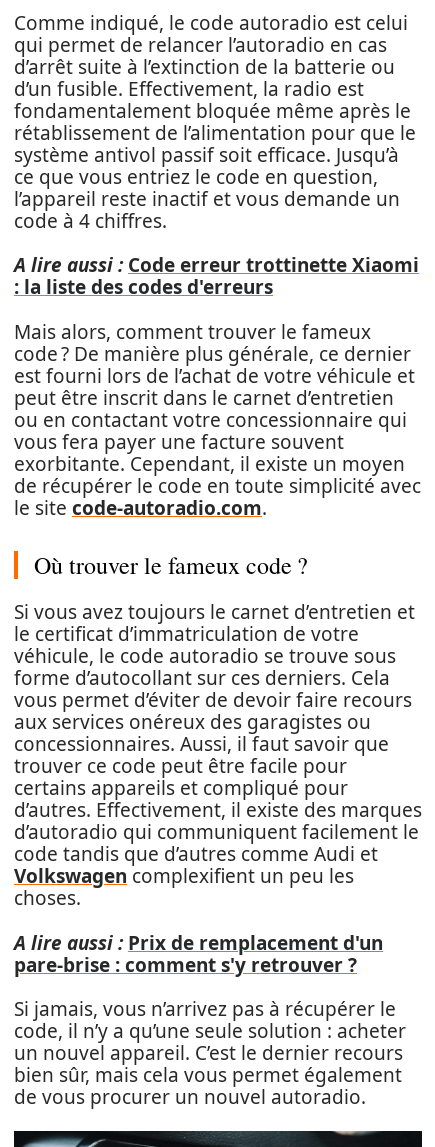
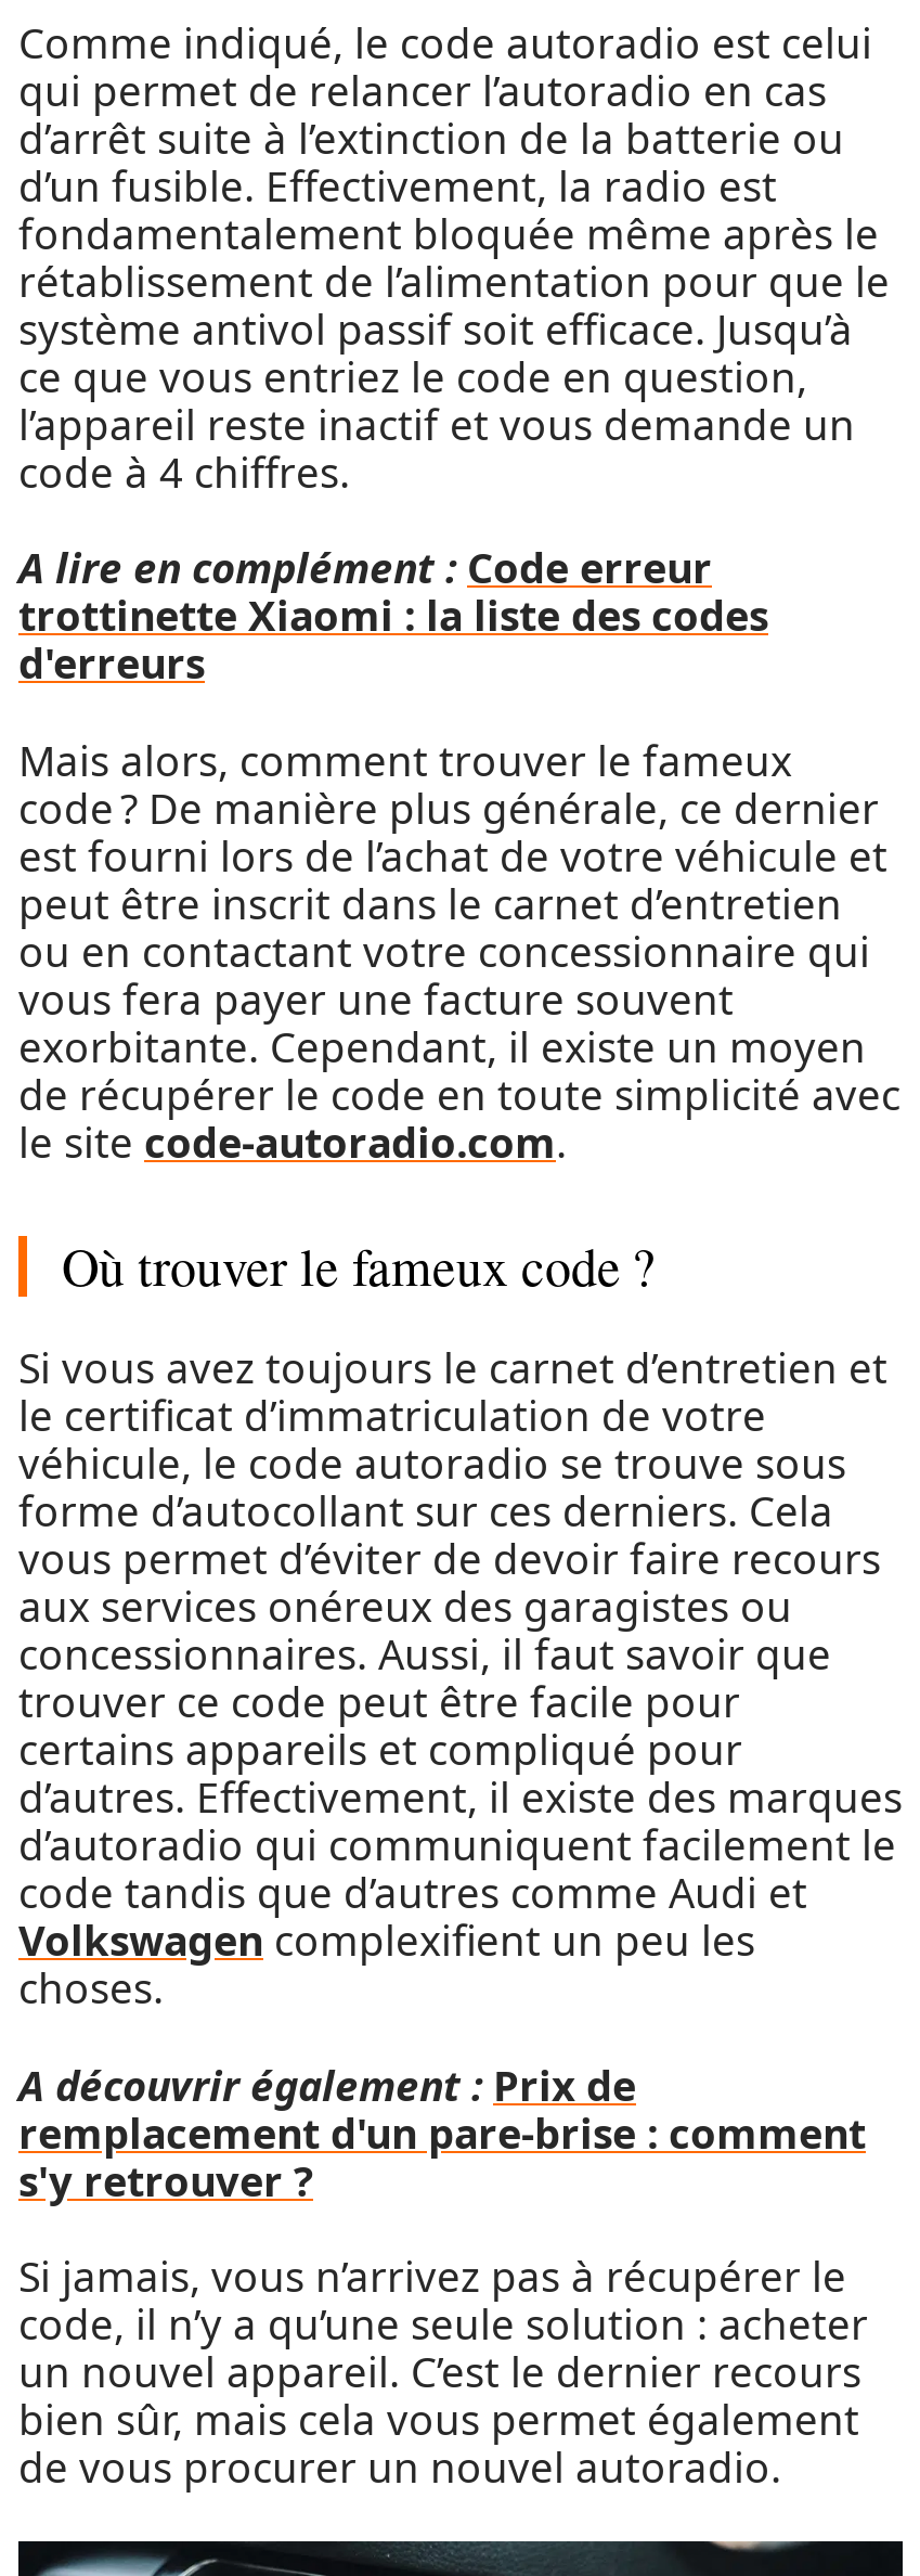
- A lire aussi : Code erreur trottinette Xiaomi
- : la liste des codes d'erreurs
+ A lire en complément : Code erreur
+ trottinette Xiaomi : la liste des codes
+ d'erreurs

- A lire aussi : Prix de remplacement d'un
- pare-brise : comment s'y retrouver ?
+ A découvrir également : Prix de
+ remplacement d'un pare-brise : comment
+ s'y retrouver ?
